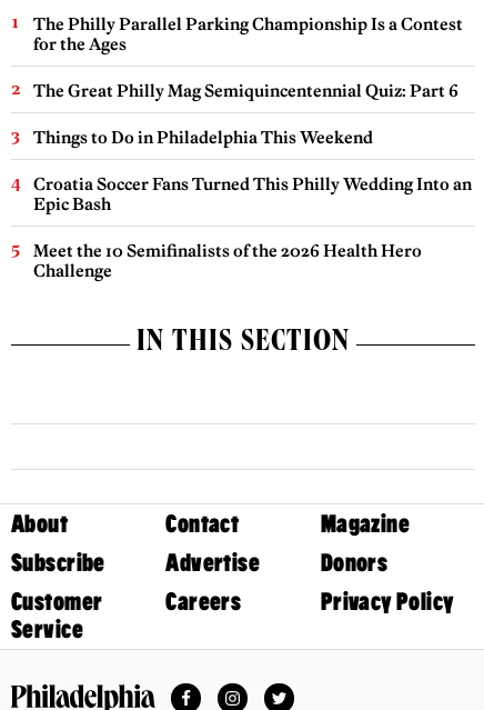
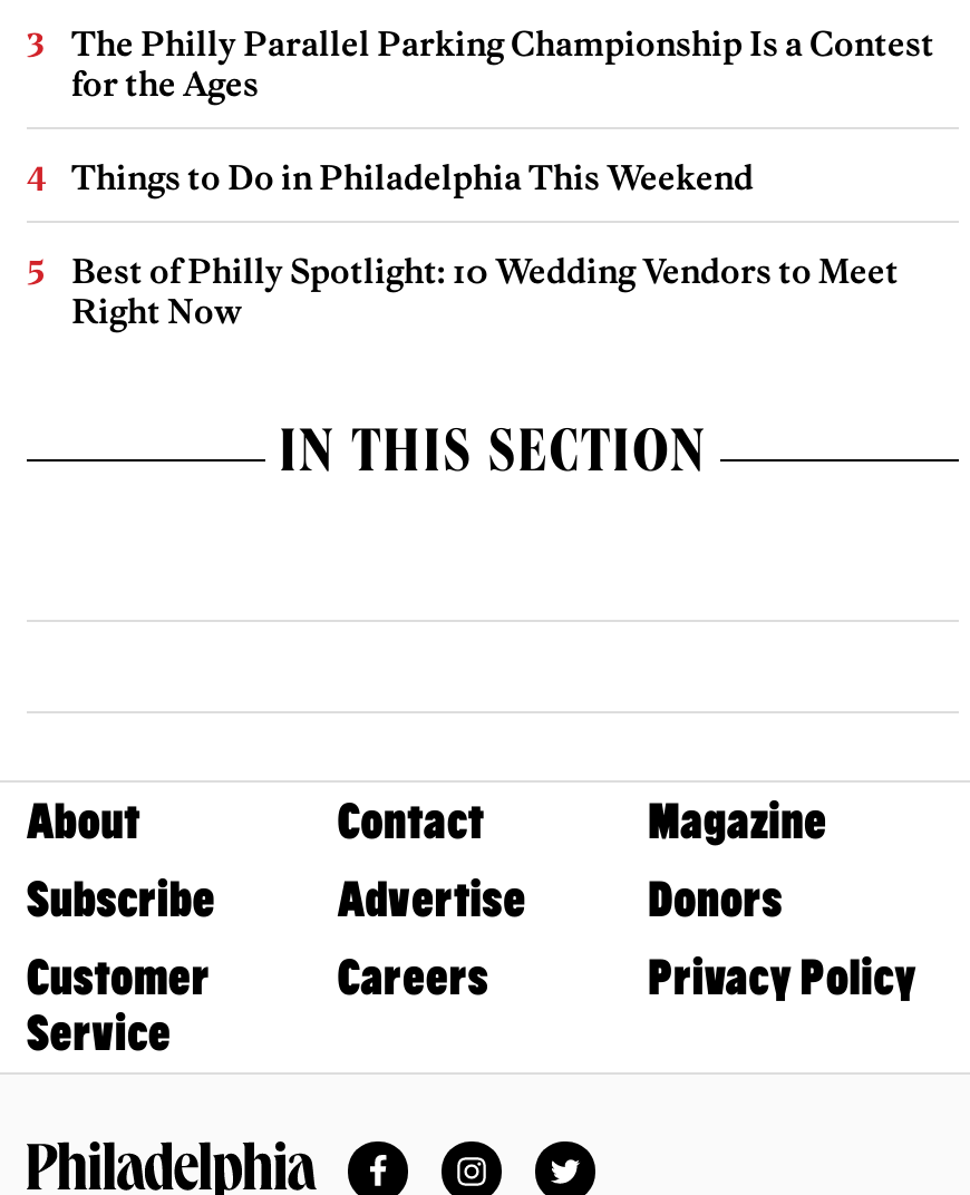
- The Great Philly Mag Semiquincentennial Quiz: Part 6

- Croatia Soccer Fans Turned This Philly Wedding Into an
- Epic Bash
- Meet the 10 Semifinalists of the 2026 Health Hero
- Challenge
+ Best of Philly Spotlight: 10 Wedding Vendors to Meet
+ Right Now
